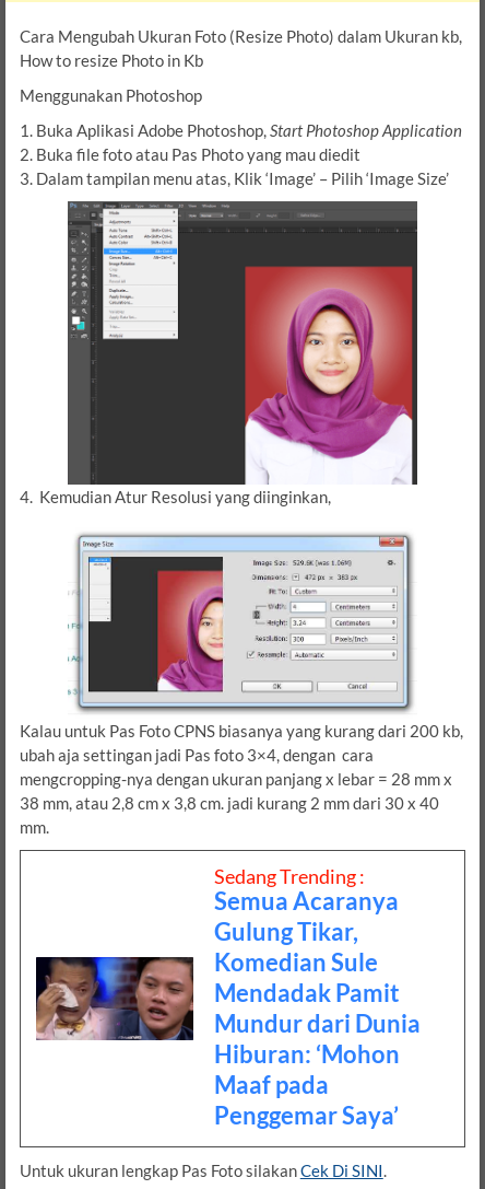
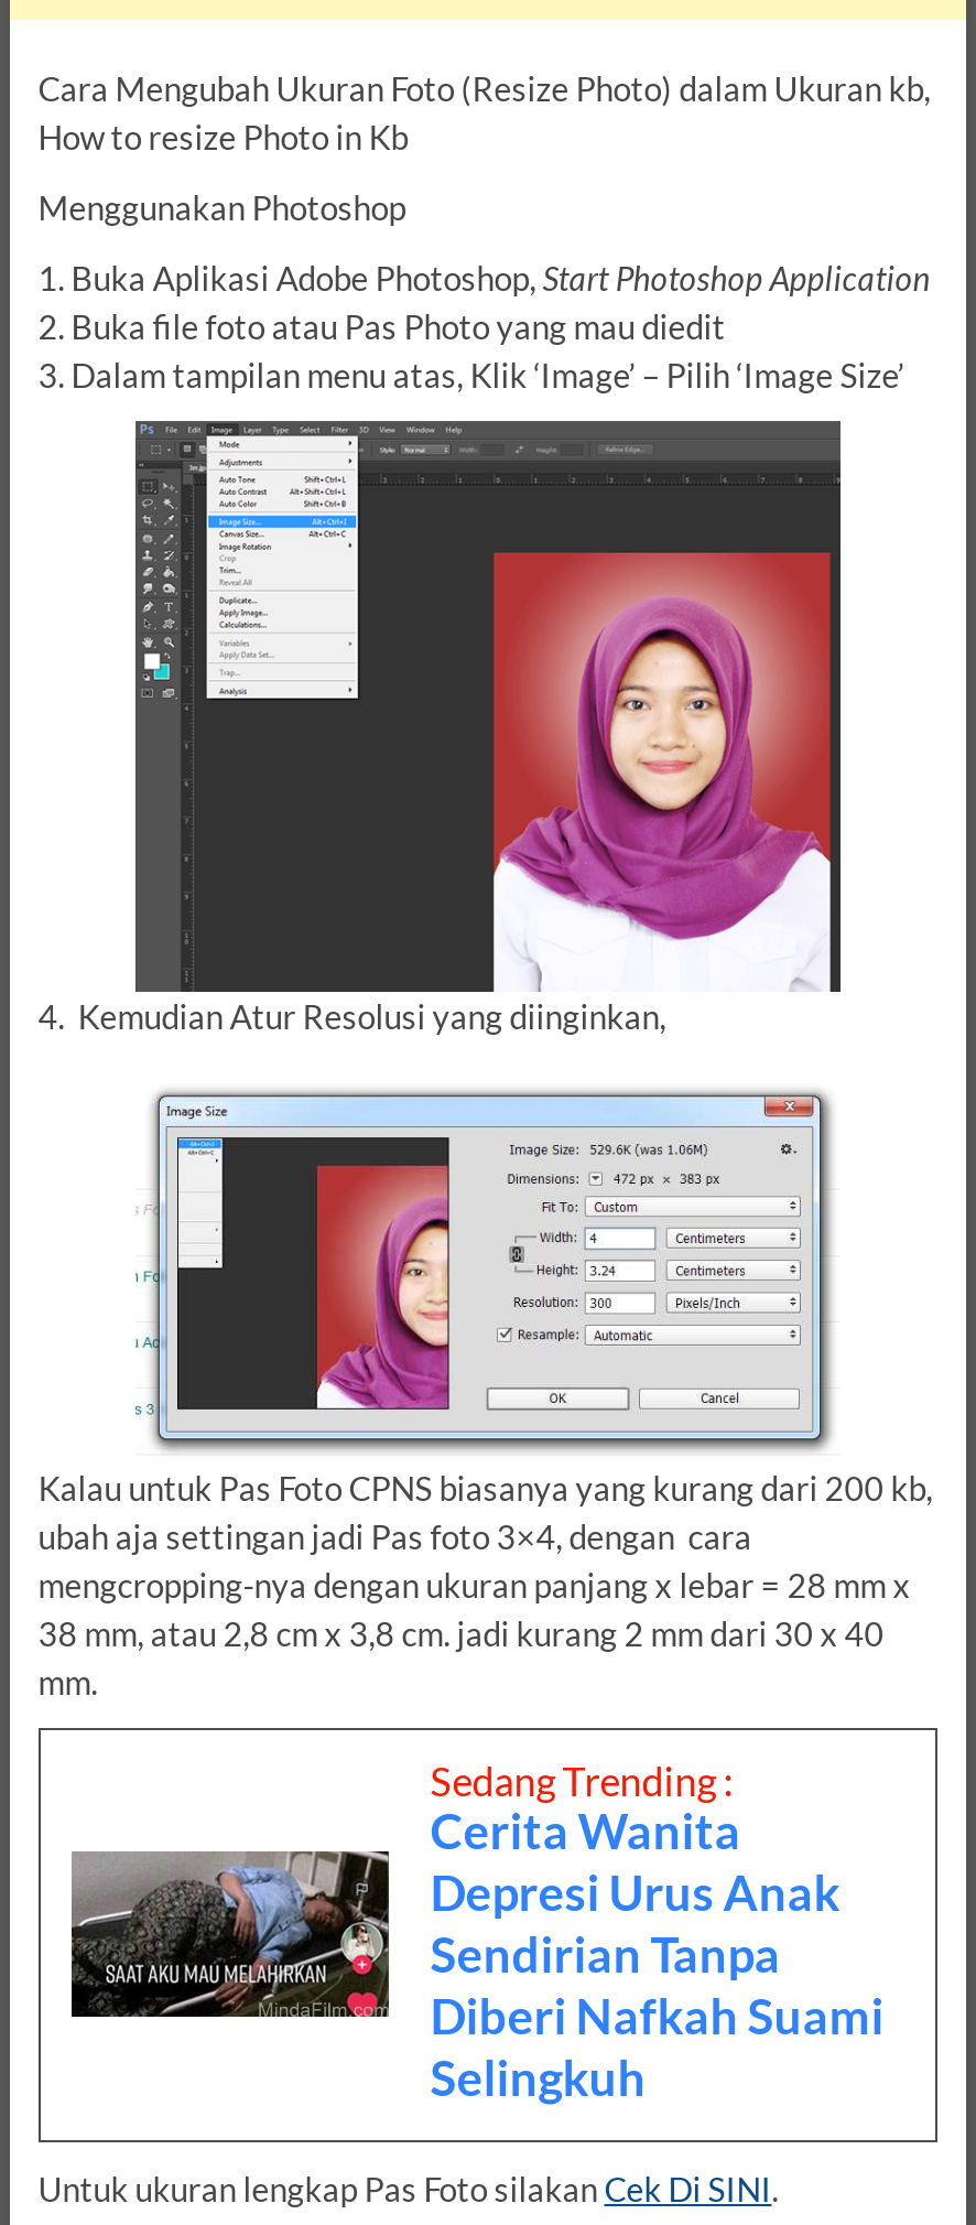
- [image]
- Semua Acaranya
- Gulung Tikar,
- Komedian Sule
- Mendadak Pamit
- Mundur dari Dunia
- Hiburan: ‘Mohon
- Maaf pada
- Penggemar Saya’
+ [image]
+ Cerita Wanita
+ Depresi Urus Anak
+ Sendirian Tanpa
+ Diberi Nafkah Suami
+ Selingkuh
